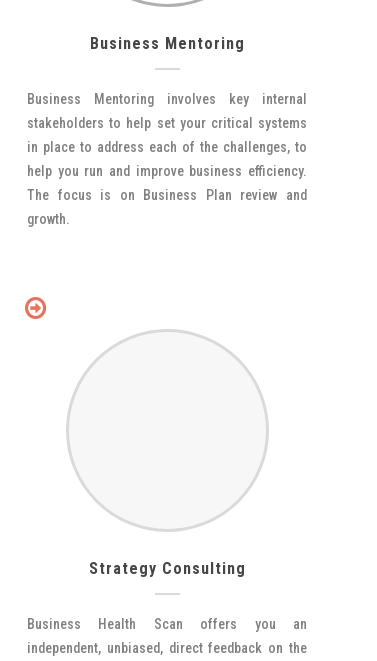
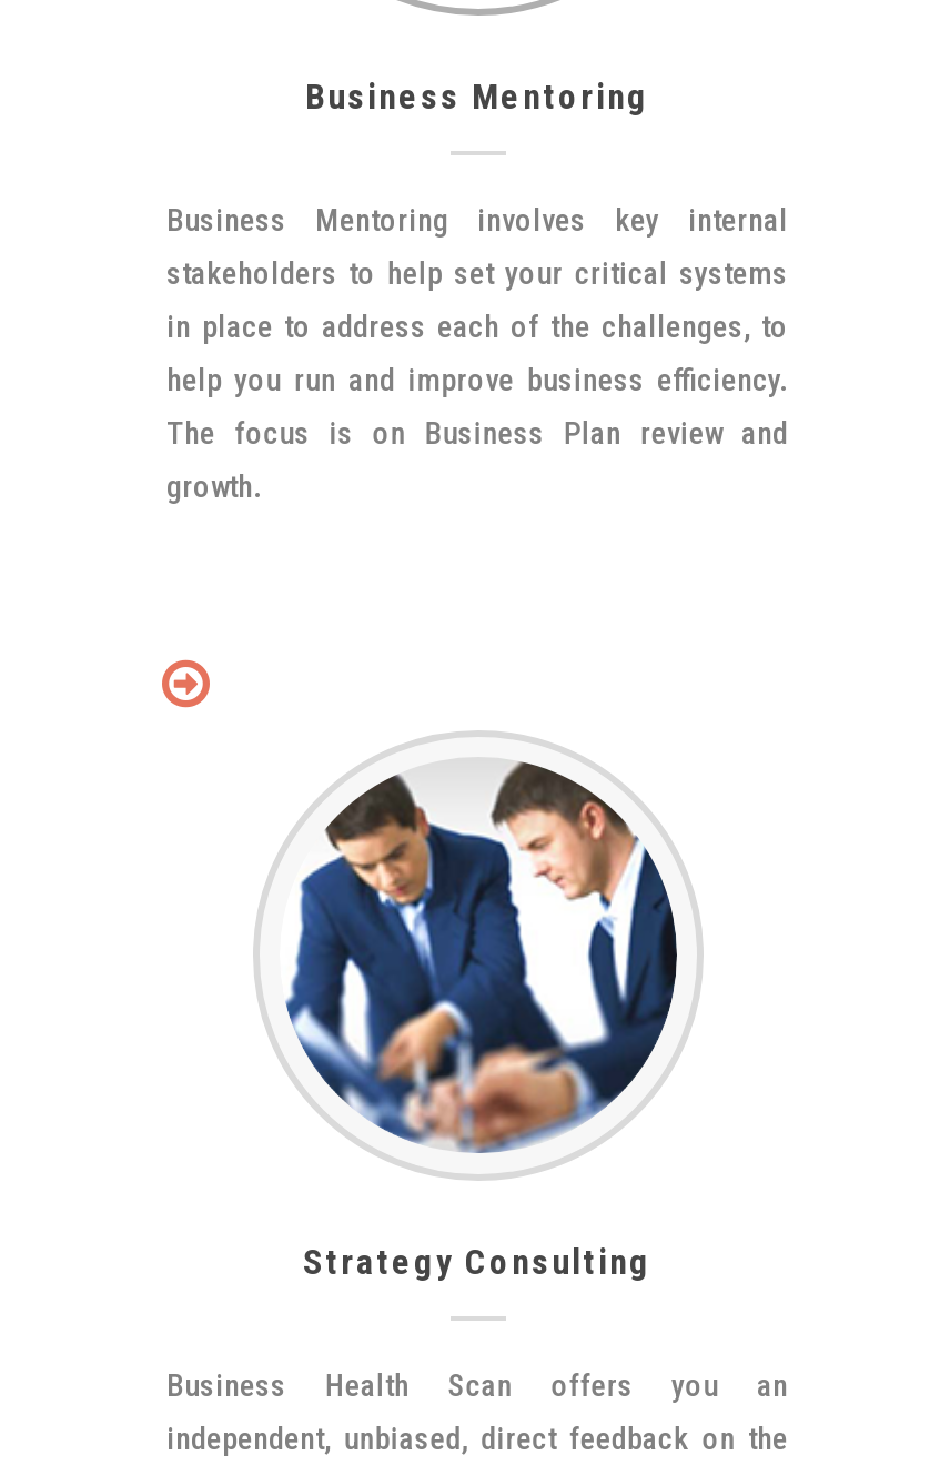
+ [image]
